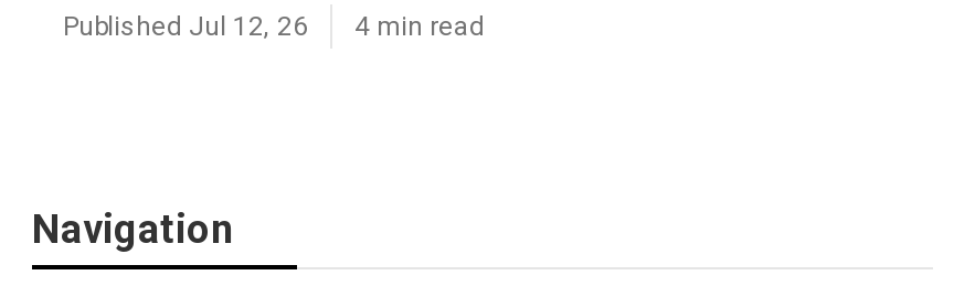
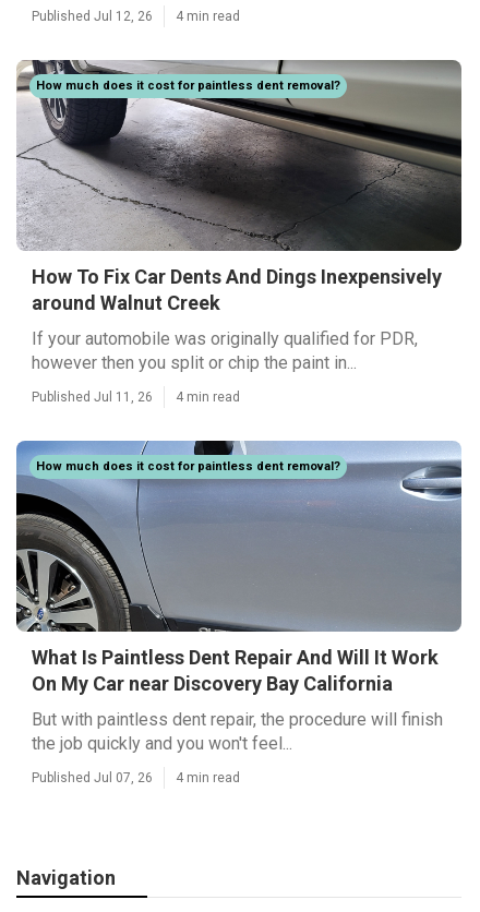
+ [image]
+ How much does it cost for paintless dent removal?

+ [image]
+ How much does it cost for paintless dent removal?

+ How To Fix Car Dents And Dings Inexpensively
+ around Walnut Creek
+ If your automobile was originally qualified for PDR,
+ however then you split or chip the paint in...
+ Published Jul 11, 26
+ 4 min read

+ What Is Paintless Dent Repair And Will It Work
+ On My Car near Discovery Bay California
+ But with paintless dent repair, the procedure will finish
+ the job quickly and you won't feel...
+ Published Jul 07, 26
+ 4 min read
